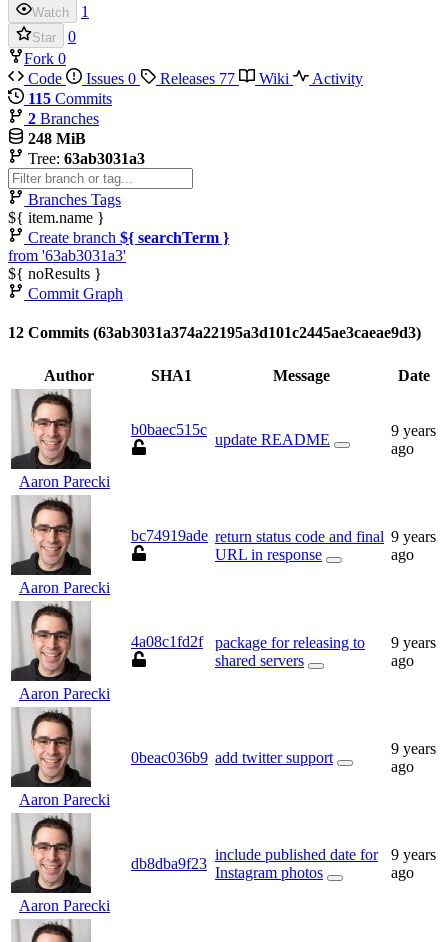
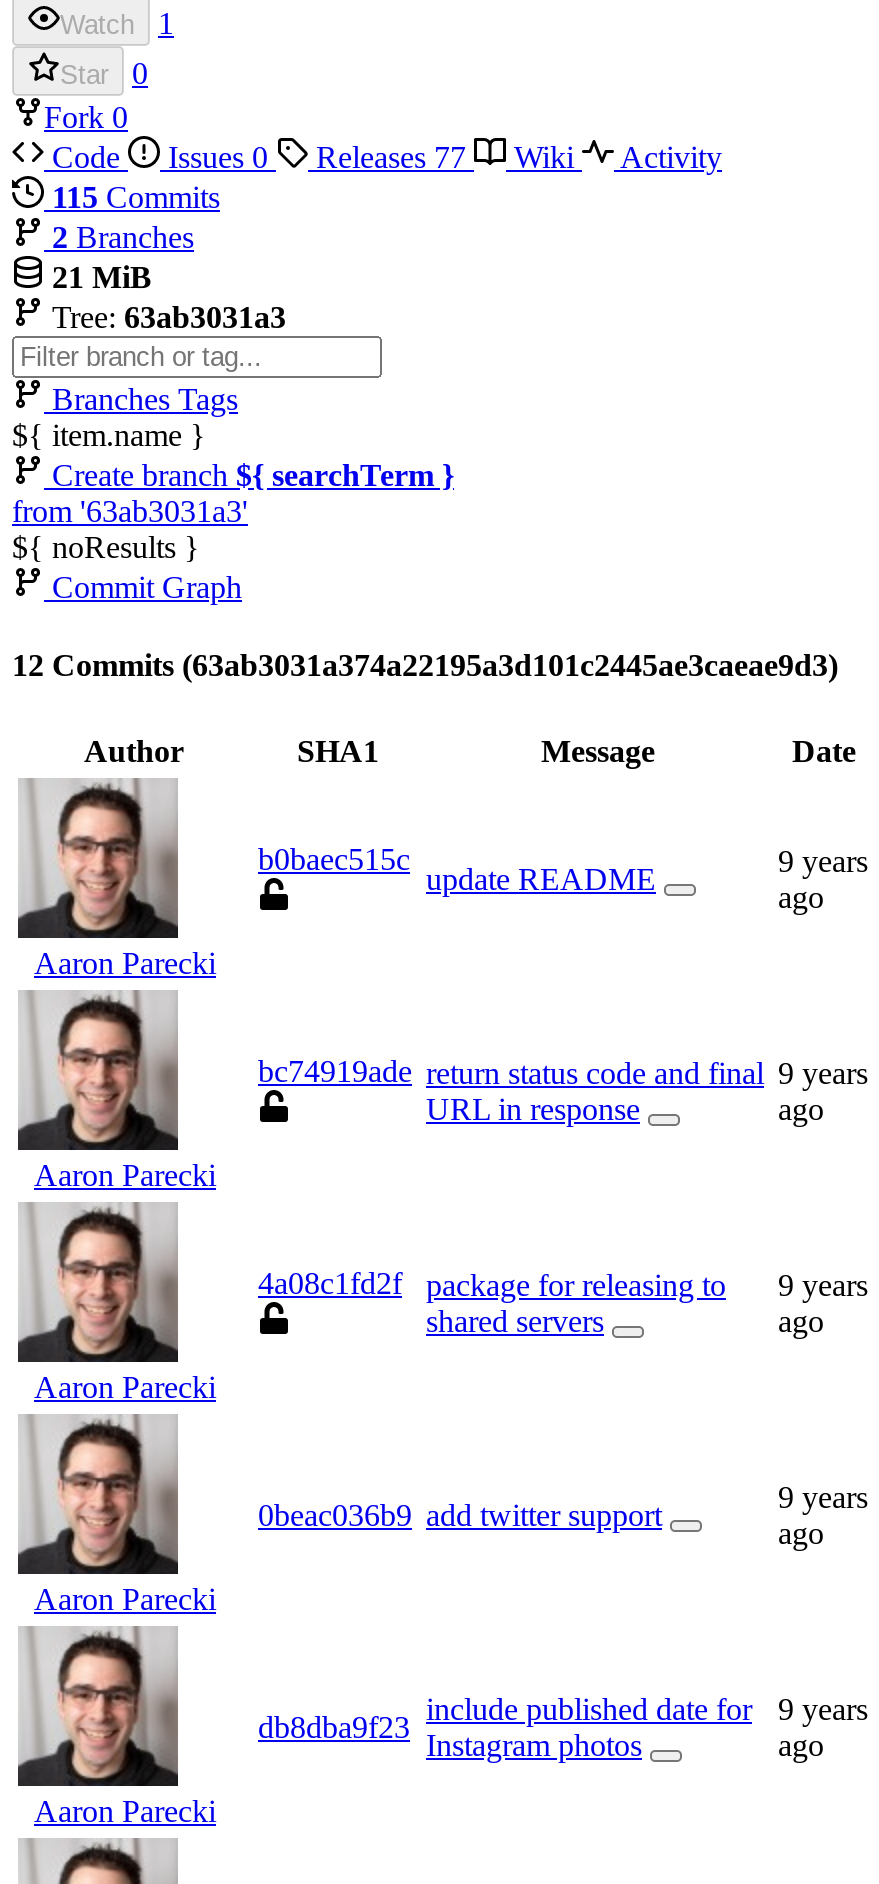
- 248 MiB
+ 21 MiB
